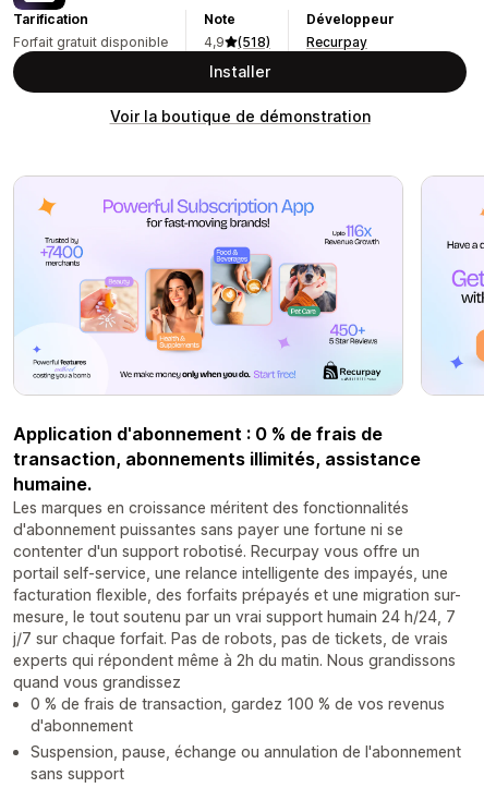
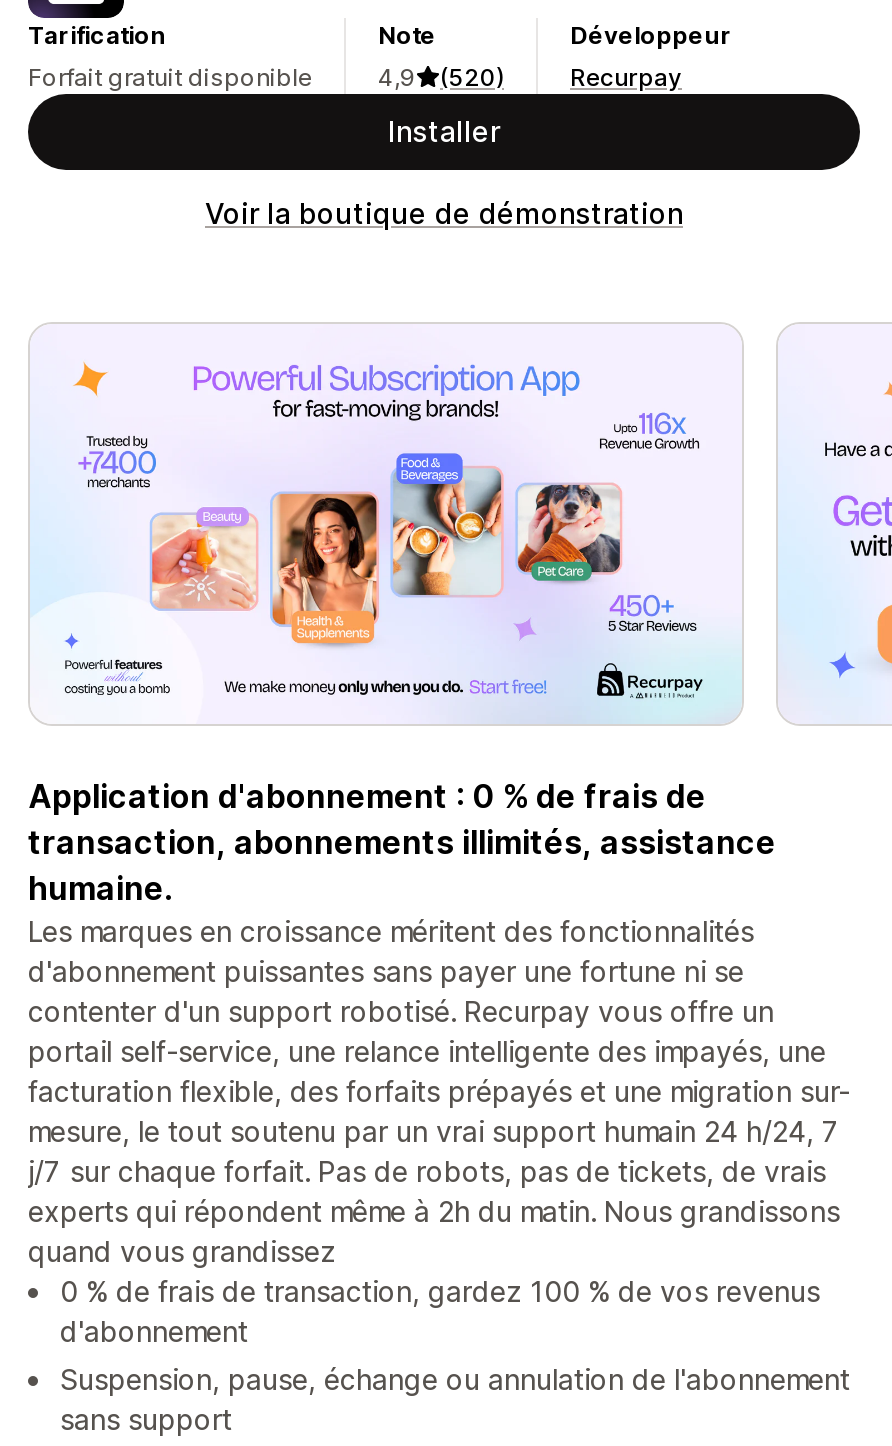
- 4,9 (518)
+ 4,9 (520)
